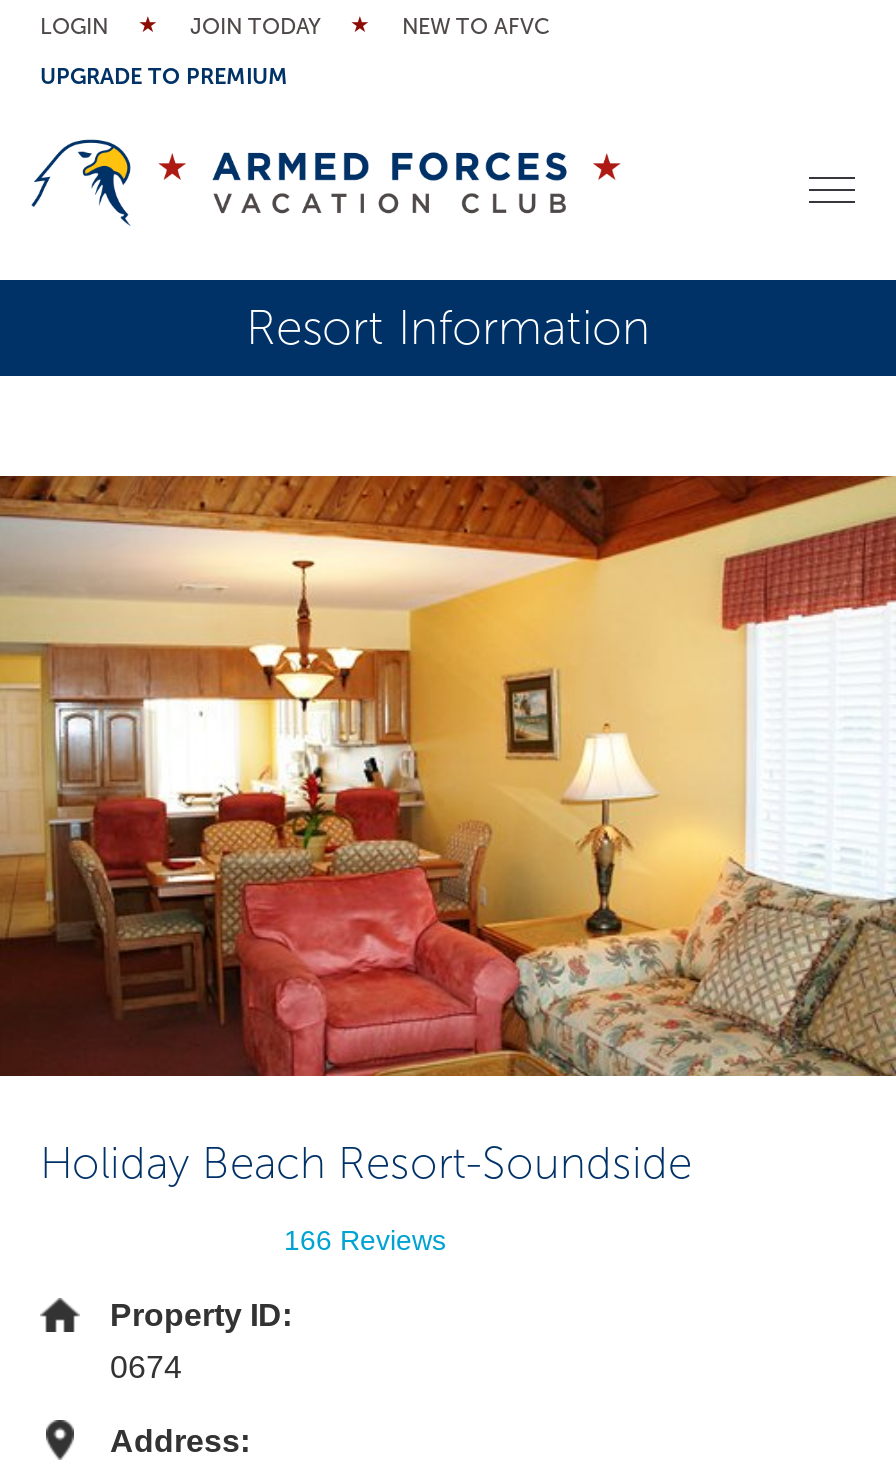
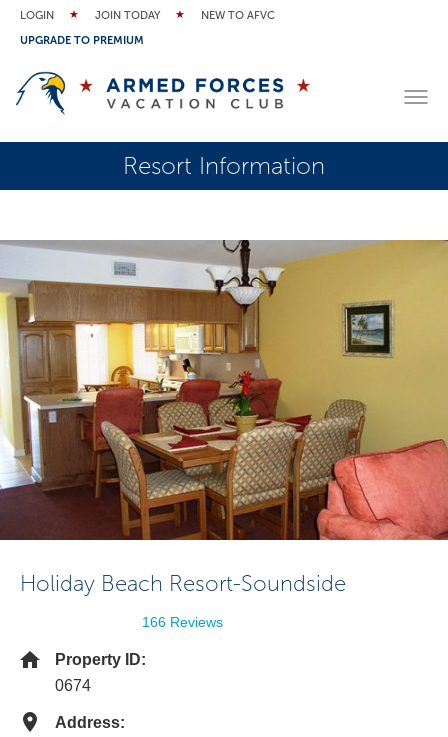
- [image]
+ [image]
